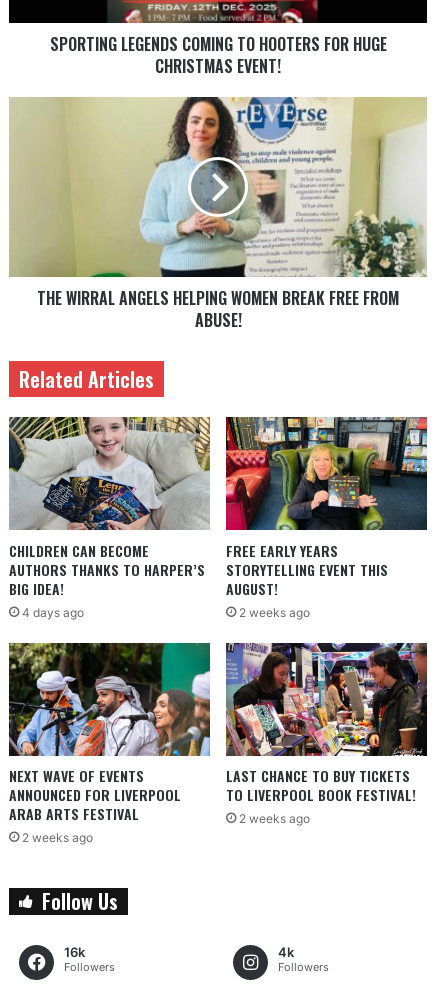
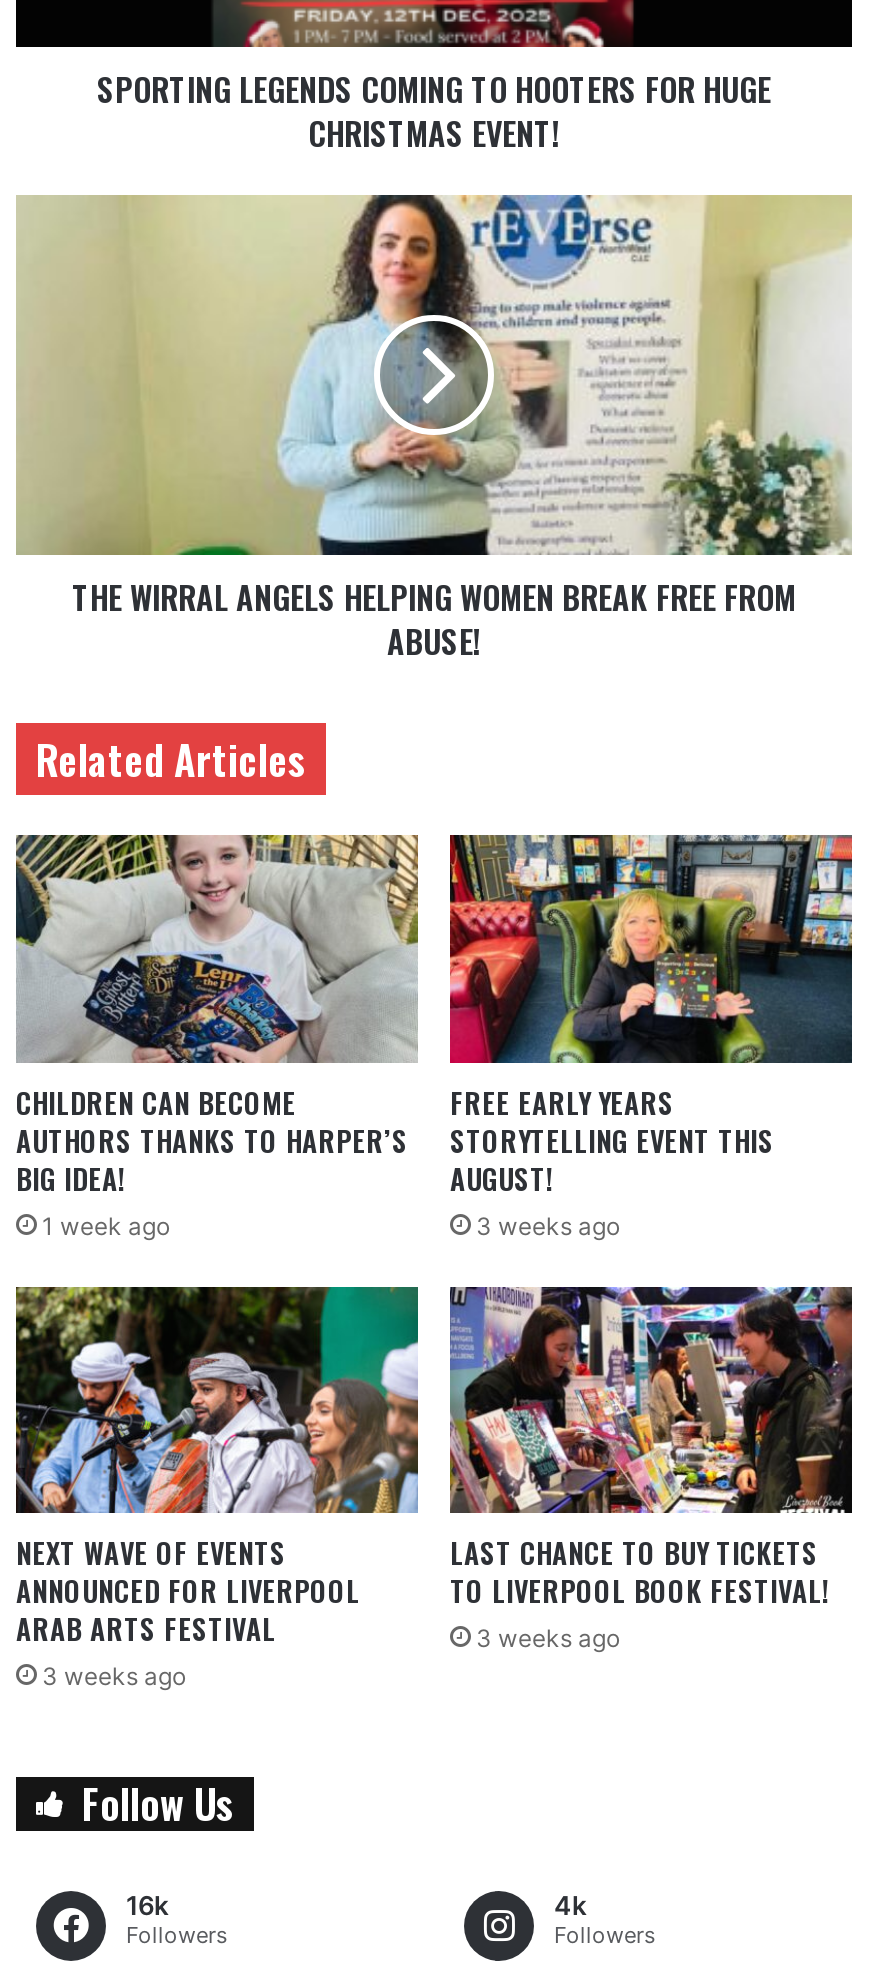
- 4 days ago
+ 1 week ago

- 2 weeks ago
+ 3 weeks ago

- 2 weeks ago
+ 3 weeks ago

- 2 weeks ago
+ 3 weeks ago
